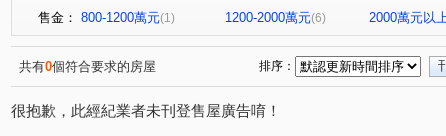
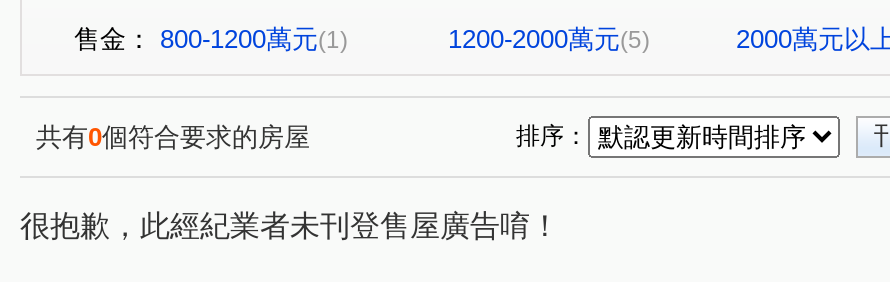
- 1200-2000萬元(6)
+ 1200-2000萬元(5)
